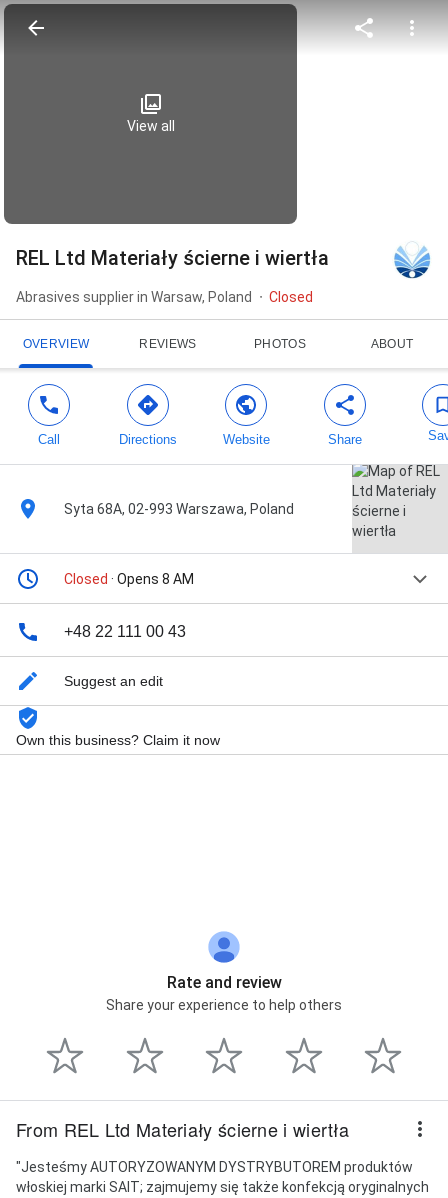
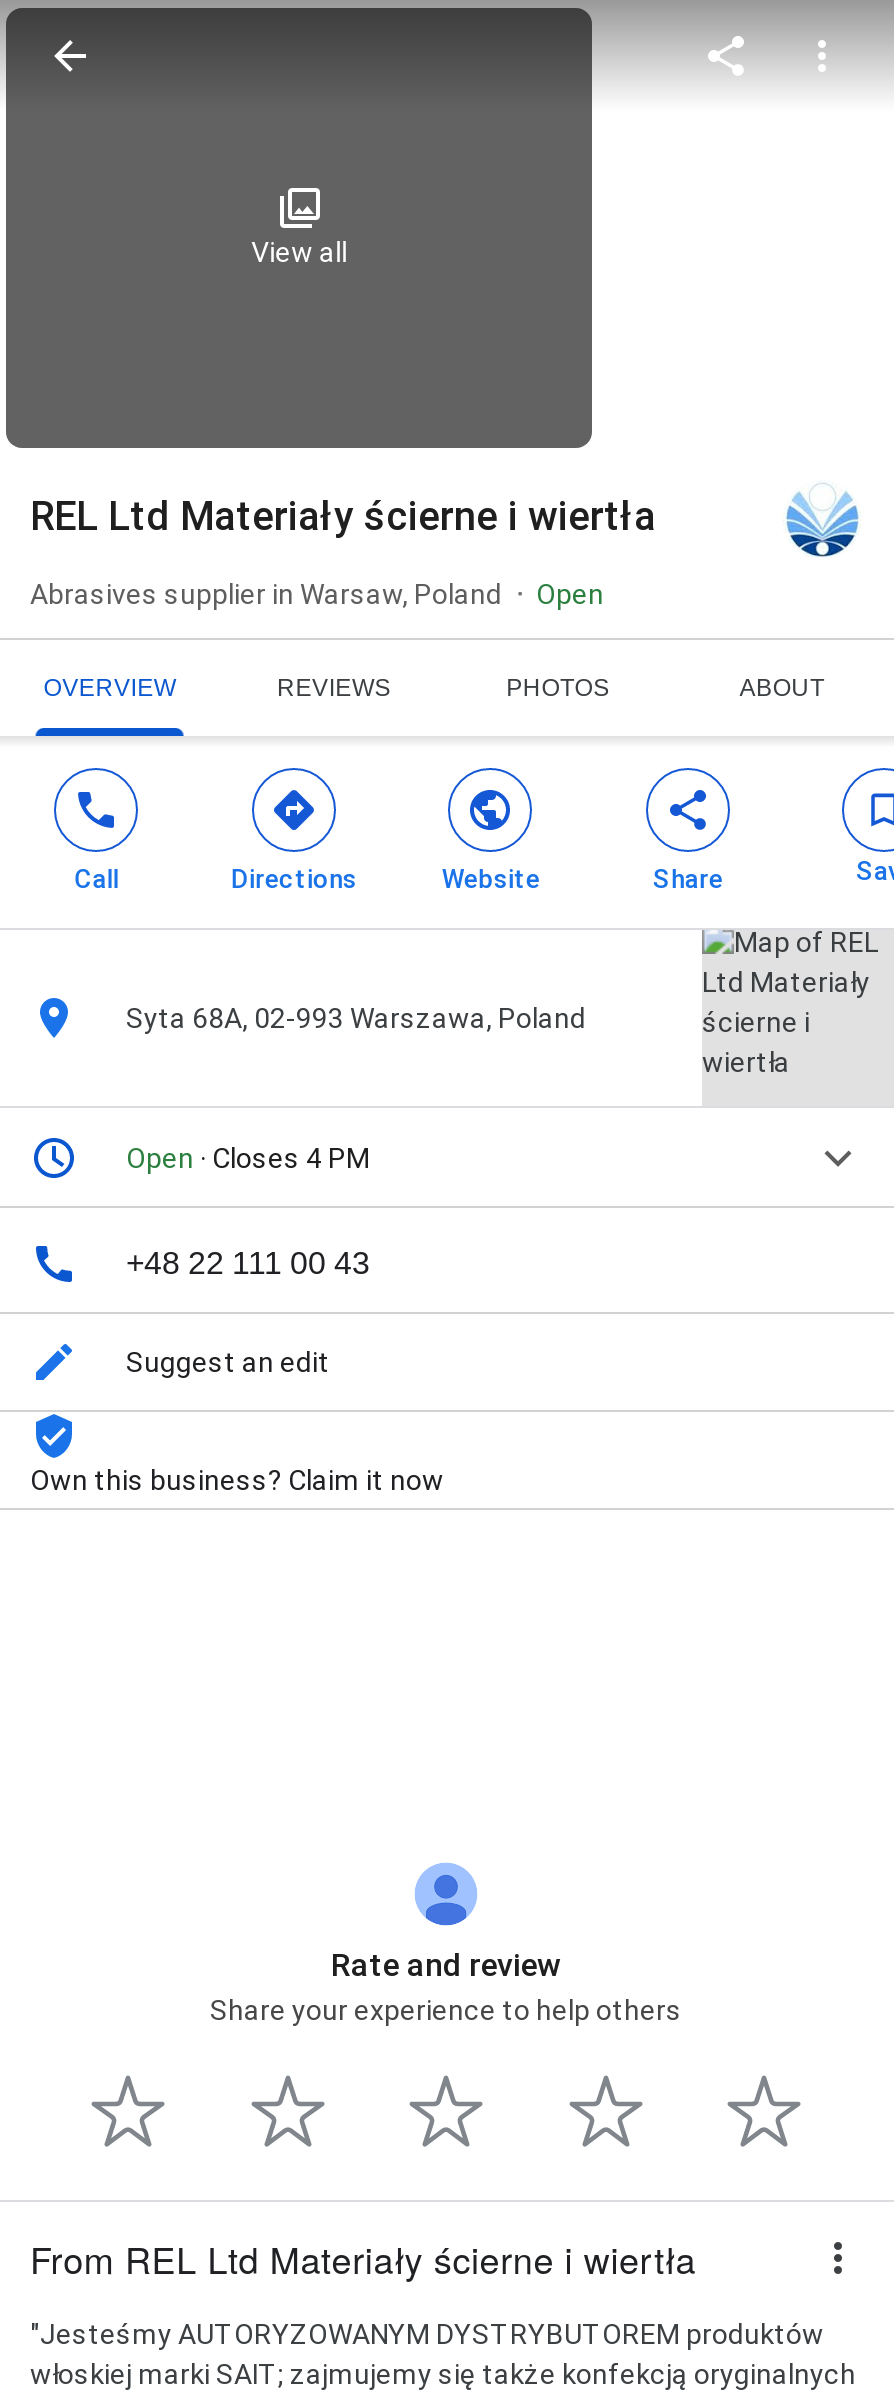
- Closed
+ Open

- Closed · Opens 8 AM
+ Open · Closes 4 PM
